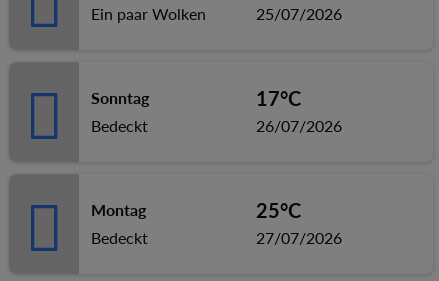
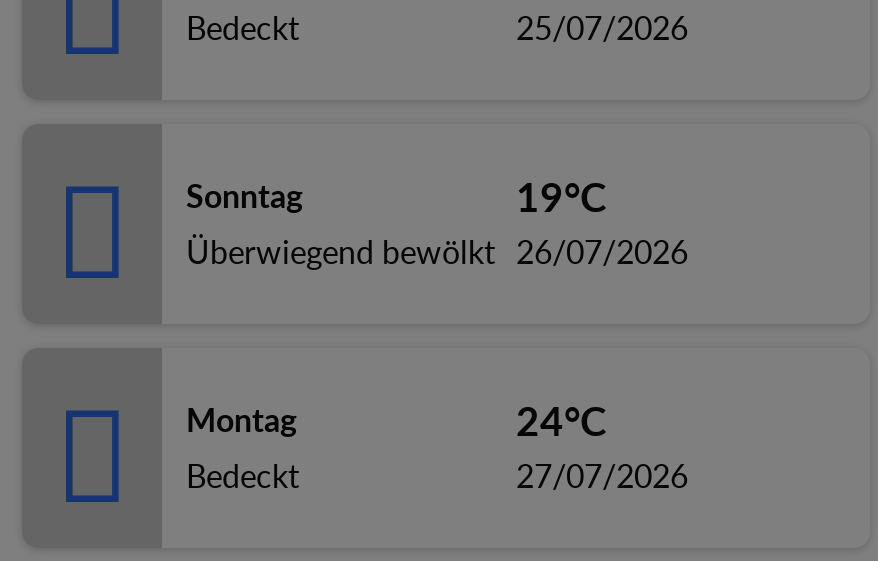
- Ein paar Wolken
+ Bedeckt

- 17°C
+ 19°C

- Bedeckt
+ Überwiegend bewölkt

- 25°C
+ 24°C
